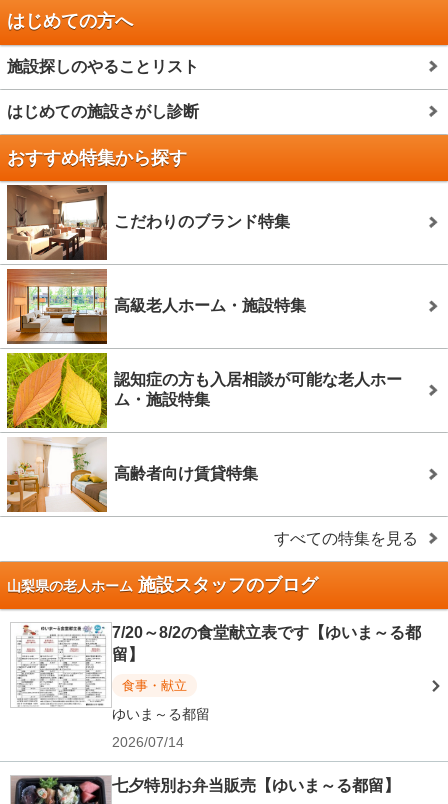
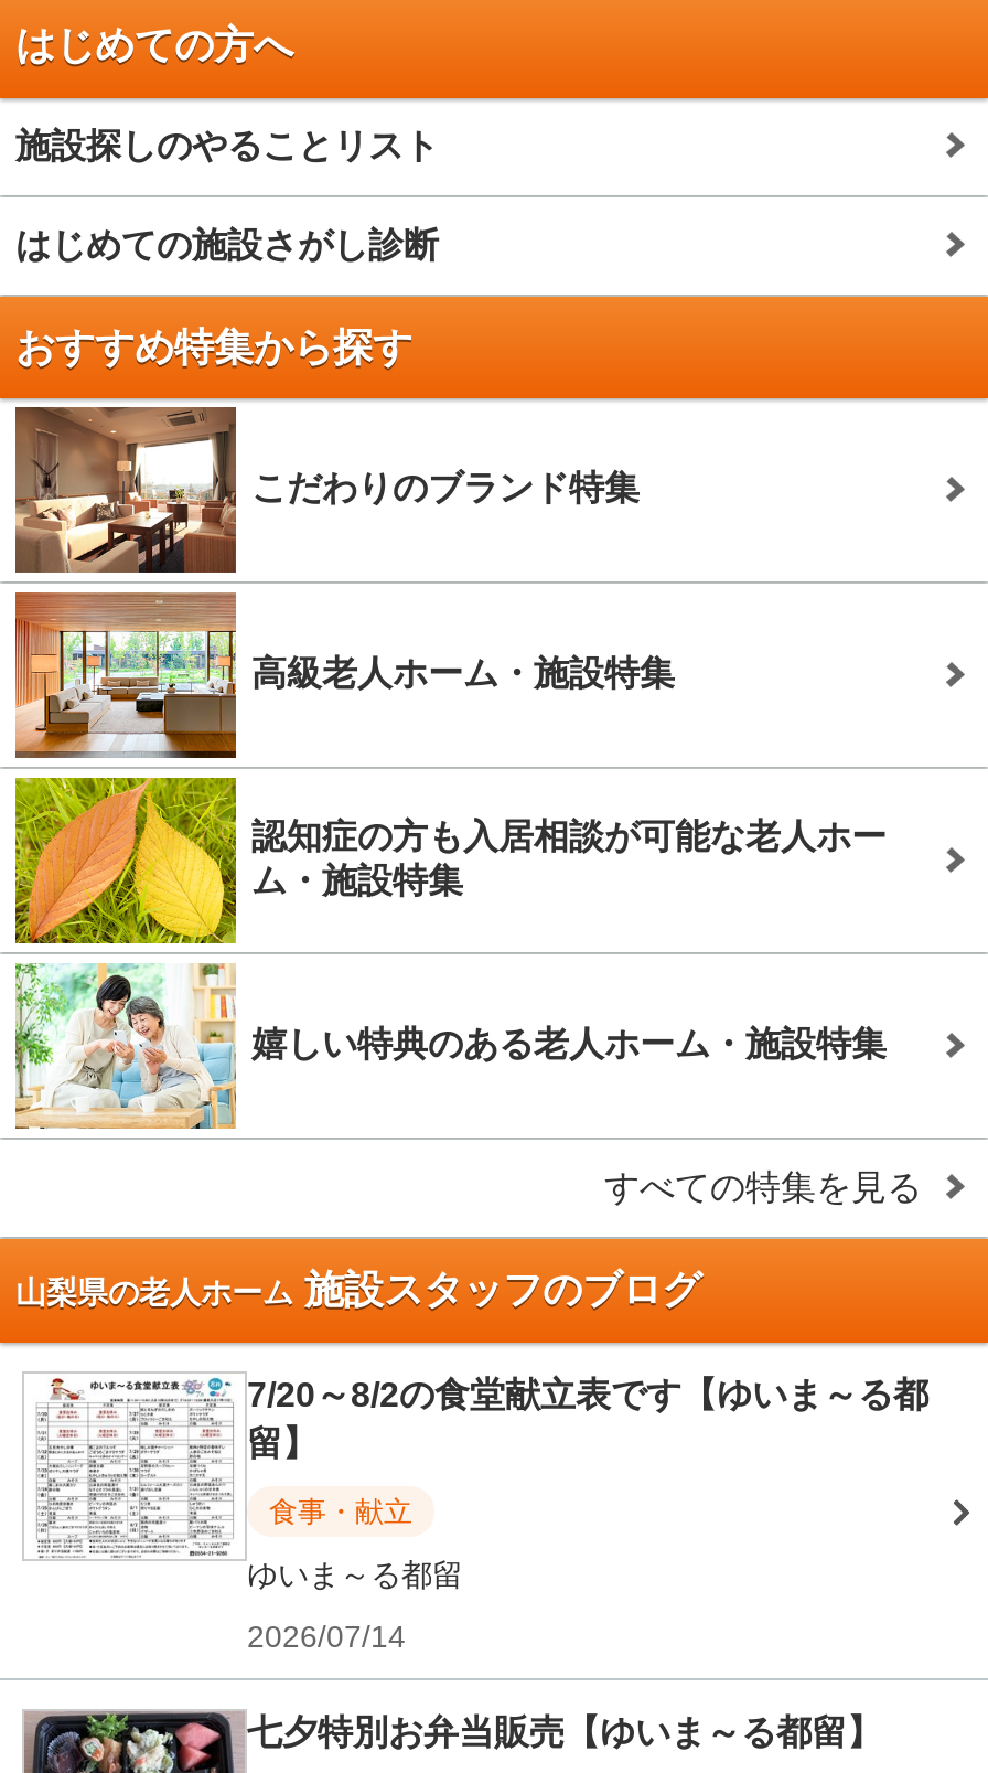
- [image]
- 高齢者向け賃貸特集
+ [image]
+ 嬉しい特典のある老人ホーム・施設特集
